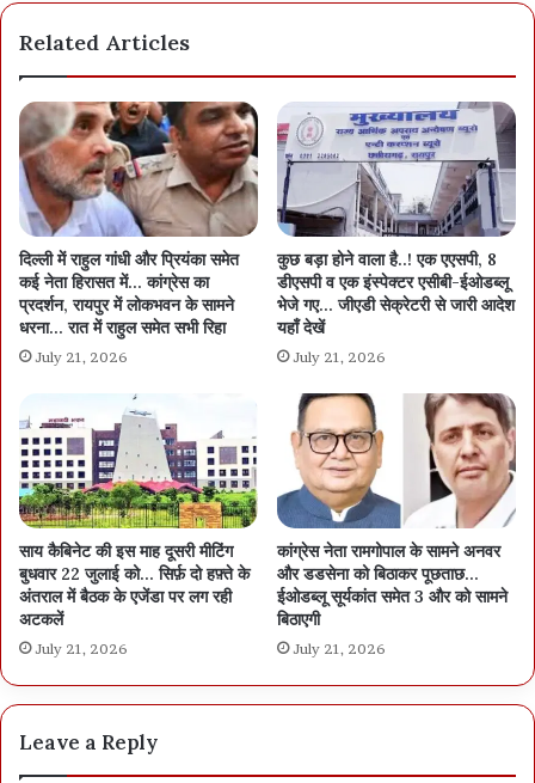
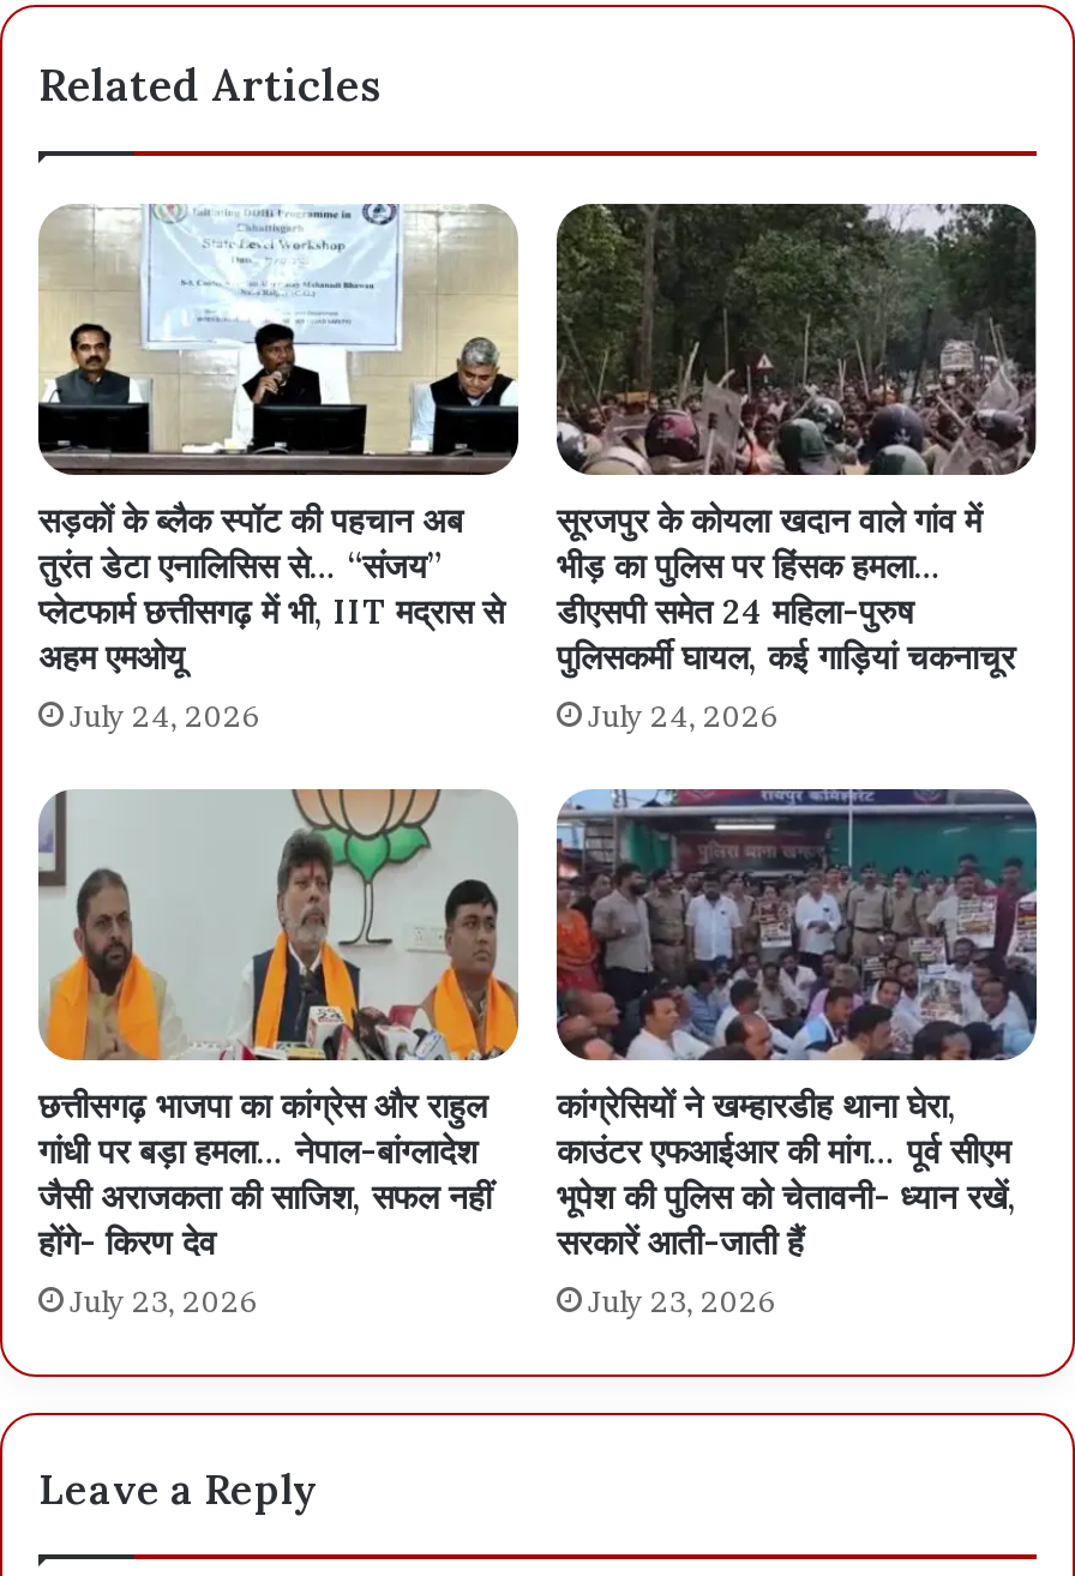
- [image]
- दिल्ली में राहुल गांधी और प्रियंका समेत
- कई नेता हिरासत में… कांग्रेस का
- प्रदर्शन, रायपुर में लोकभवन के सामने
- धरना… रात में राहुल समेत सभी रिहा
- July 21, 2026
+ [image]
+ सड़कों के ब्लैक स्पॉट की पहचान अब
+ तुरंत डेटा एनालिसिस से… “संजय”
+ प्लेटफार्म छत्तीसगढ़ में भी, IIT मद्रास से
+ अहम एमओयू
+ July 24, 2026

- [image]
- कुछ बड़ा होने वाला है..! एक एएसपी, 8
- डीएसपी व एक इंस्पेक्टर एसीबी-ईओडब्लू
- भेजे गए… जीएडी सेक्रेटरी से जारी आदेश
- यहाँ देखें
- July 21, 2026
+ [image]
+ सूरजपुर के कोयला खदान वाले गांव में
+ भीड़ का पुलिस पर हिंसक हमला…
+ डीएसपी समेत 24 महिला-पुरुष
+ पुलिसकर्मी घायल, कई गाड़ियां चकनाचूर
+ July 24, 2026

- [image]
- साय कैबिनेट की इस माह दूसरी मीटिंग
- बुधवार 22 जुलाई को… सिर्फ़ दो हफ़्ते के
- अंतराल में बैठक के एजेंडा पर लग रही
- अटकलें
- July 21, 2026
+ [image]
+ छत्तीसगढ़ भाजपा का कांग्रेस और राहुल
+ गांधी पर बड़ा हमला… नेपाल-बांग्लादेश
+ जैसी अराजकता की साजिश, सफल नहीं
+ होंगे- किरण देव
+ July 23, 2026

- [image]
- कांग्रेस नेता रामगोपाल के सामने अनवर
- और डडसेना को बिठाकर पूछताछ…
- ईओडब्लू सूर्यकांत समेत 3 और को सामने
- बिठाएगी
- July 21, 2026
+ [image]
+ कांग्रेसियों ने खम्हारडीह थाना घेरा,
+ काउंटर एफआईआर की मांग… पूर्व सीएम
+ भूपेश की पुलिस को चेतावनी- ध्यान रखें,
+ सरकारें आती-जाती हैं
+ July 23, 2026
